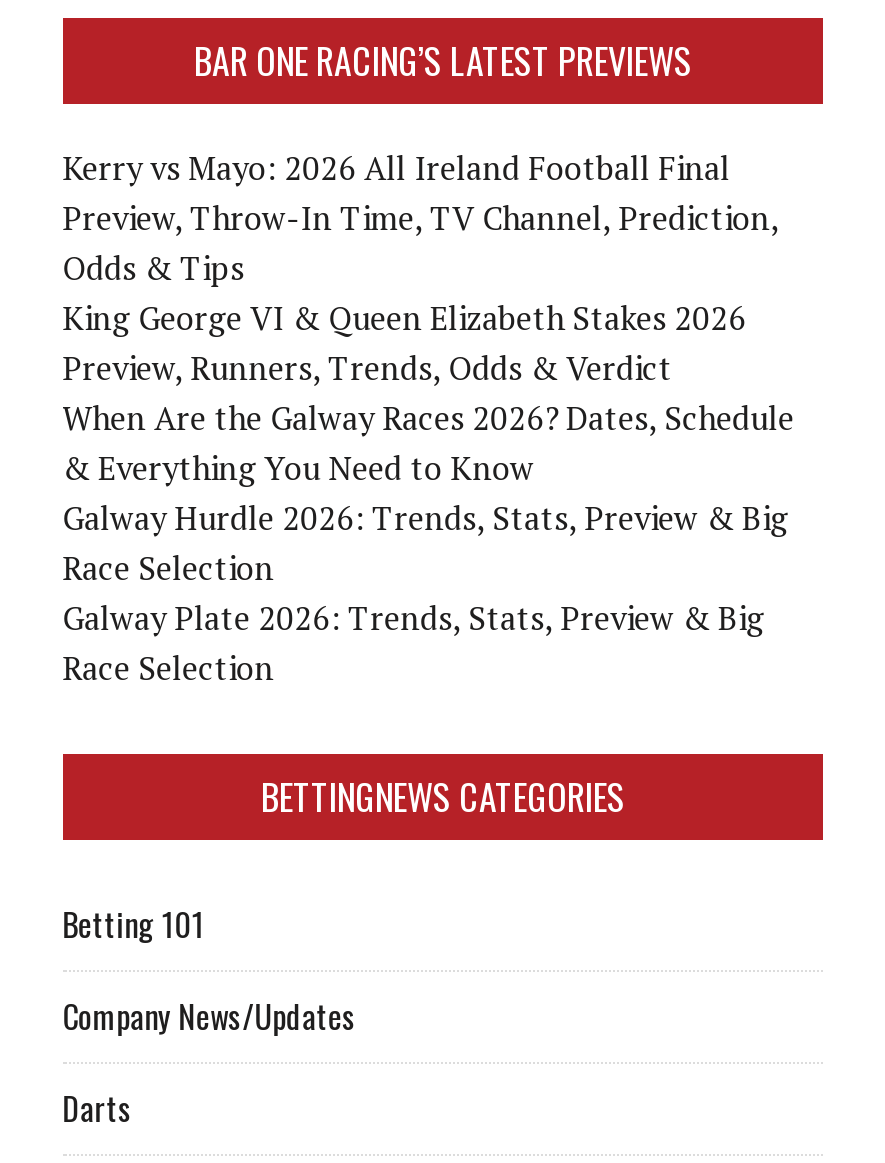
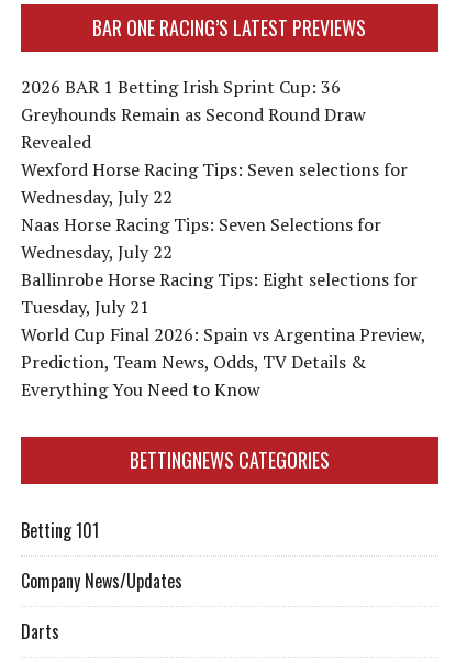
- Kerry vs Mayo: 2026 All Ireland Football Final
- Preview, Throw-In Time, TV Channel, Prediction,
- Odds & Tips
- King George VI & Queen Elizabeth Stakes 2026
- Preview, Runners, Trends, Odds & Verdict
- When Are the Galway Races 2026? Dates, Schedule
- & Everything You Need to Know
- Galway Hurdle 2026: Trends, Stats, Preview & Big
- Race Selection
- Galway Plate 2026: Trends, Stats, Preview & Big
- Race Selection
+ 2026 BAR 1 Betting Irish Sprint Cup: 36
+ Greyhounds Remain as Second Round Draw
+ Revealed
+ Wexford Horse Racing Tips: Seven selections for
+ Wednesday, July 22
+ Naas Horse Racing Tips: Seven Selections for
+ Wednesday, July 22
+ Ballinrobe Horse Racing Tips: Eight selections for
+ Tuesday, July 21
+ World Cup Final 2026: Spain vs Argentina Preview,
+ Prediction, Team News, Odds, TV Details &
+ Everything You Need to Know
